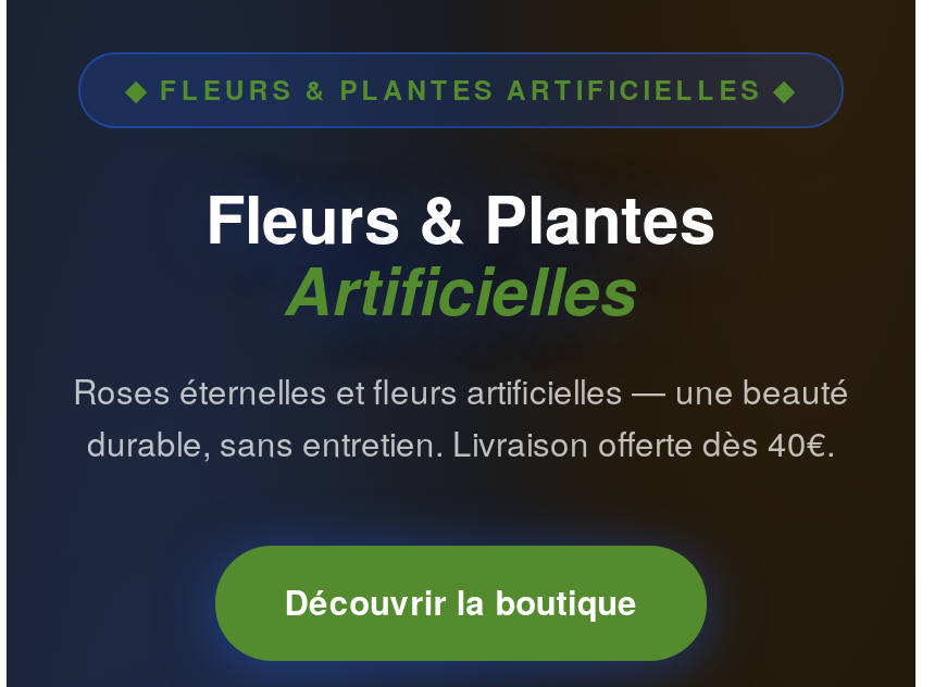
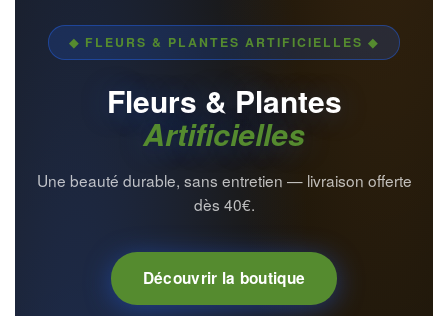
- Roses éternelles et fleurs artificielles — une beauté
- durable, sans entretien. Livraison offerte dès 40€.
+ Une beauté durable, sans entretien — livraison offerte
+ dès 40€.
